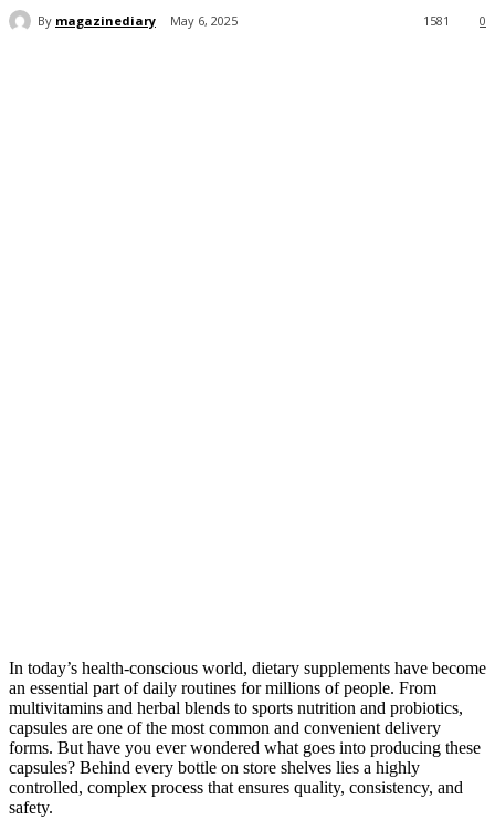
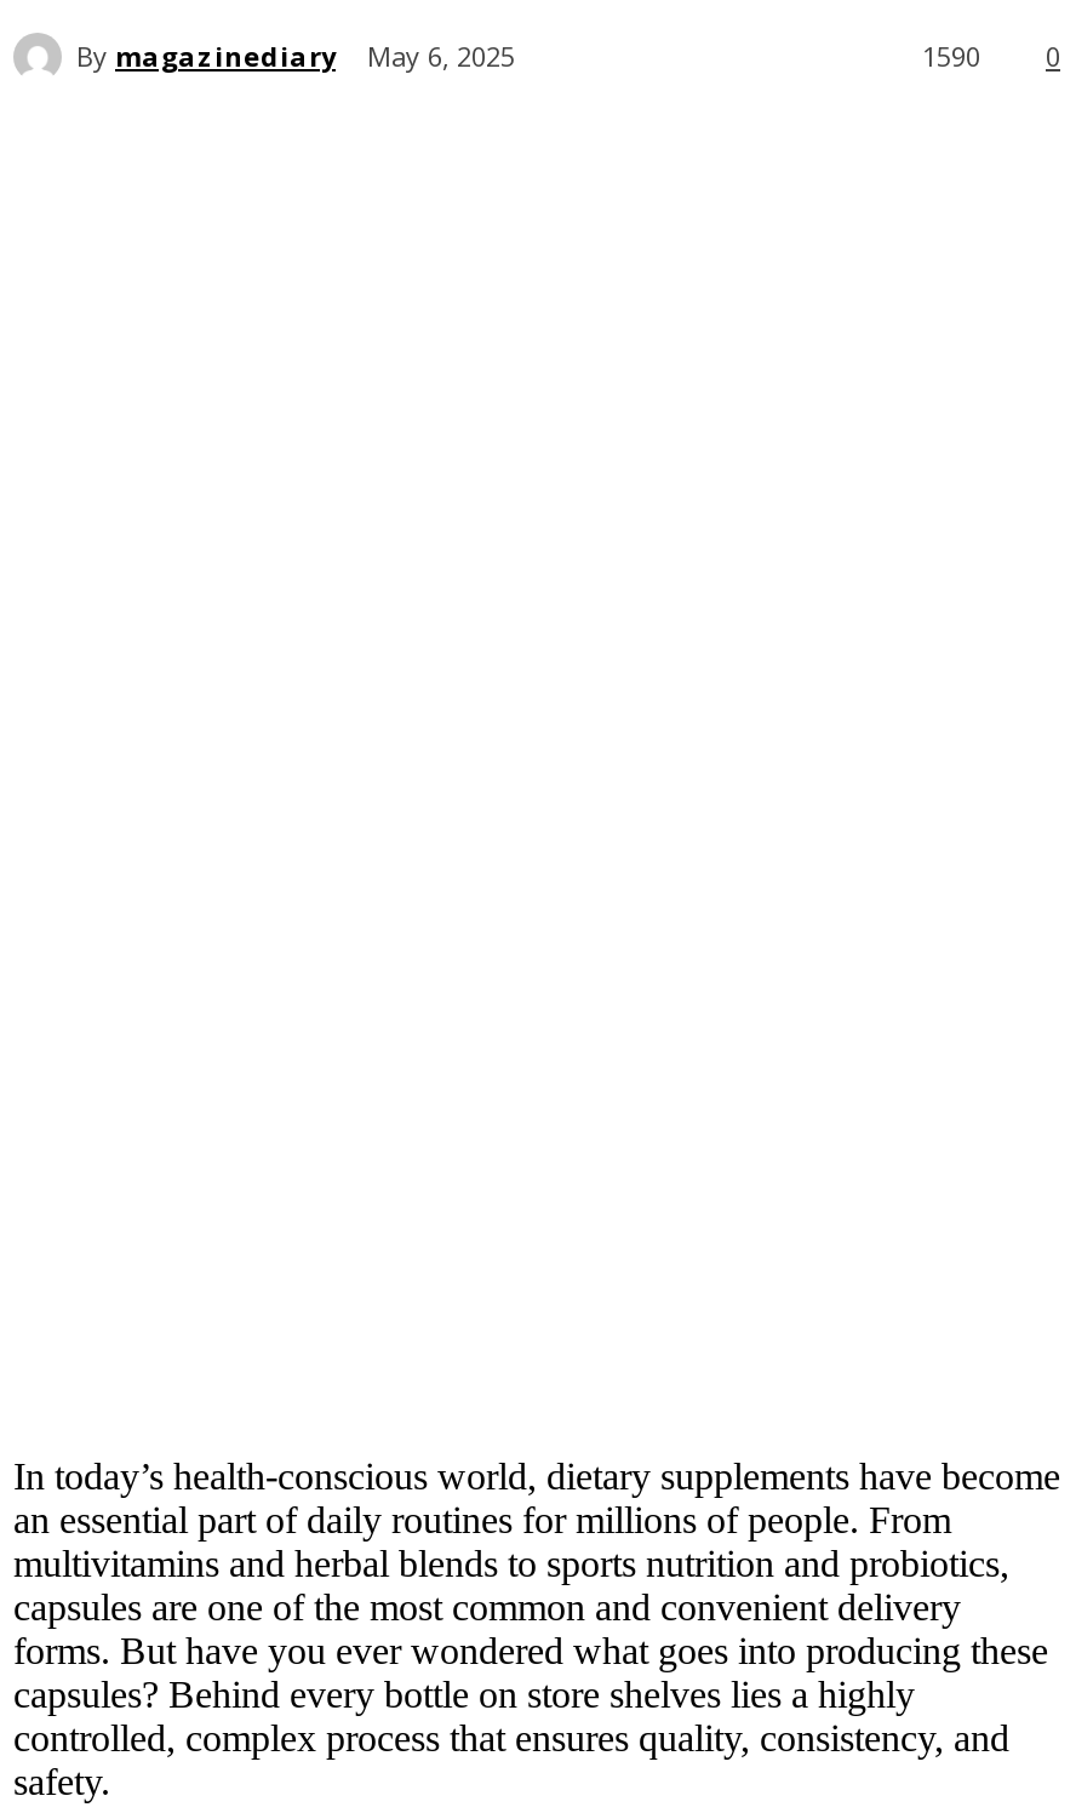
- 1581 0
+ 1590 0
